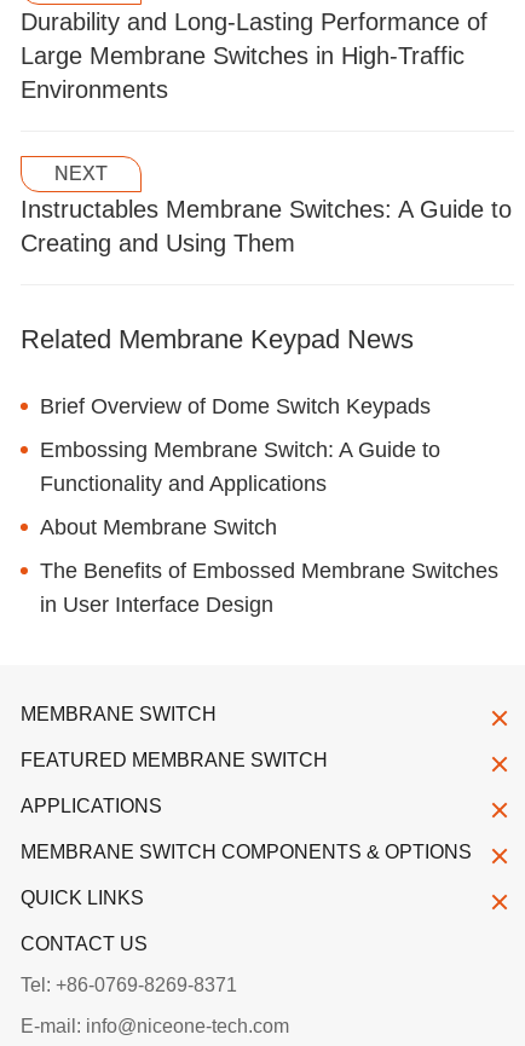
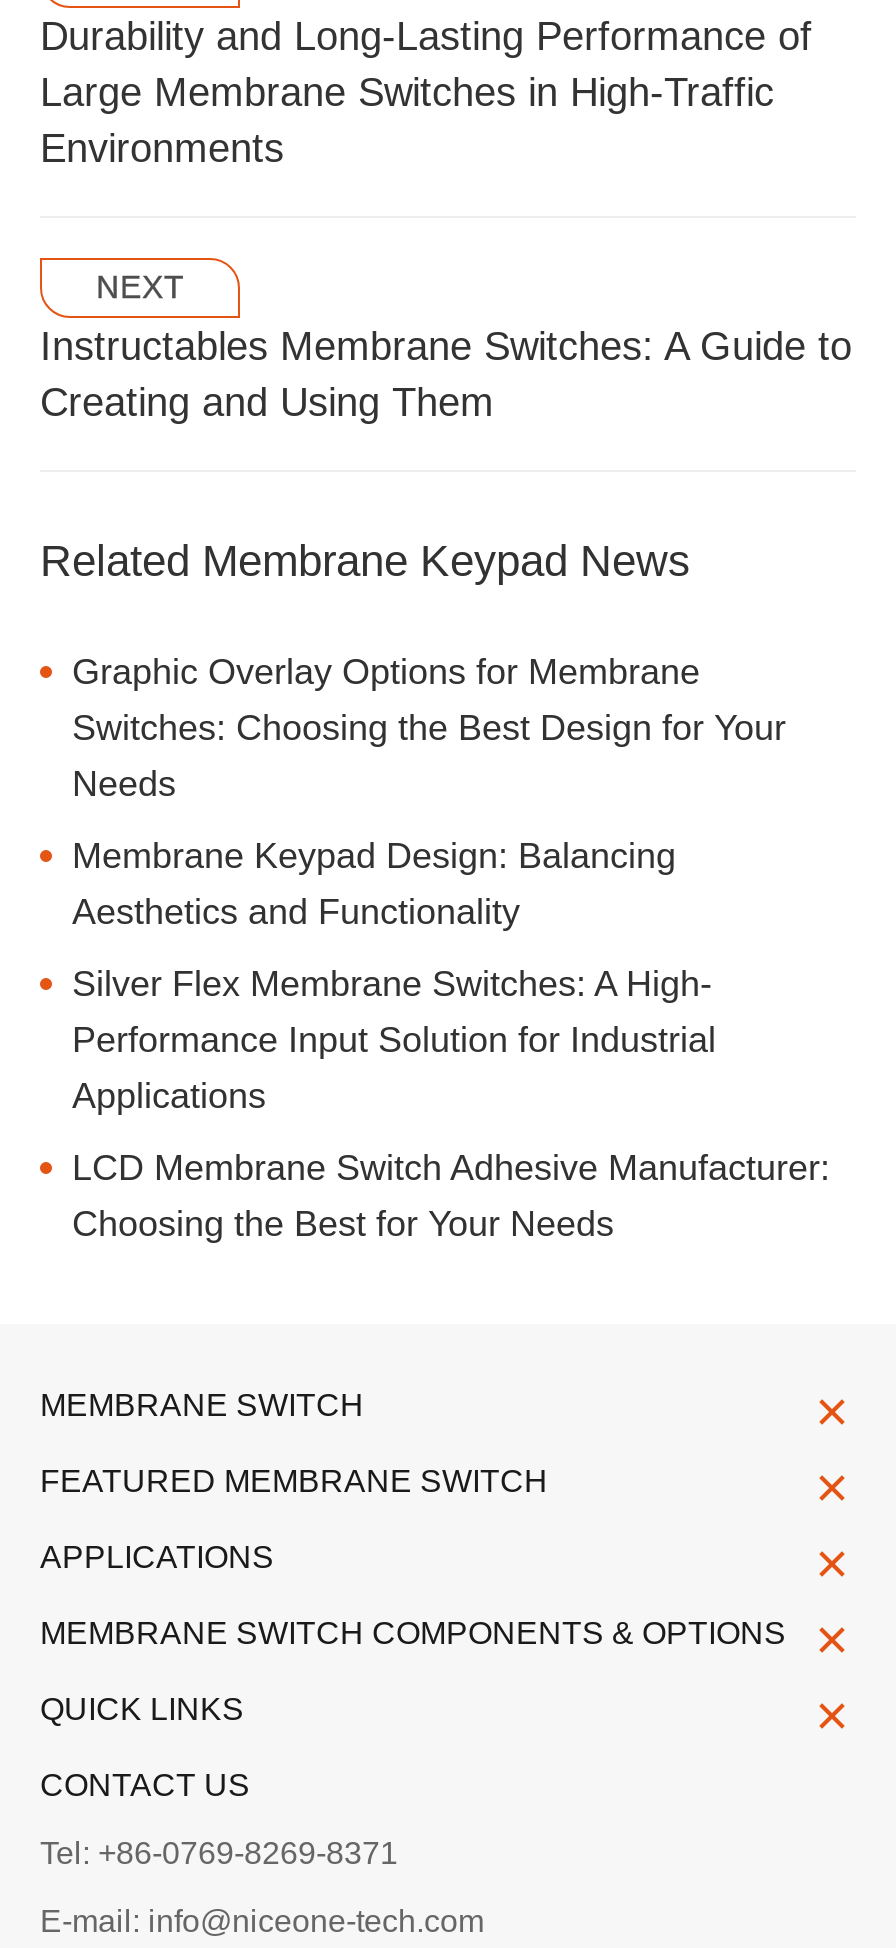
- Brief Overview of Dome Switch Keypads
+ Graphic Overlay Options for Membrane
+ Switches: Choosing the Best Design for Your
+ Needs

- Embossing Membrane Switch: A Guide to
- Functionality and Applications
+ Membrane Keypad Design: Balancing
+ Aesthetics and Functionality

- About Membrane Switch
+ Silver Flex Membrane Switches: A High-
+ Performance Input Solution for Industrial
+ Applications

- The Benefits of Embossed Membrane Switches
- in User Interface Design
+ LCD Membrane Switch Adhesive Manufacturer:
+ Choosing the Best for Your Needs
